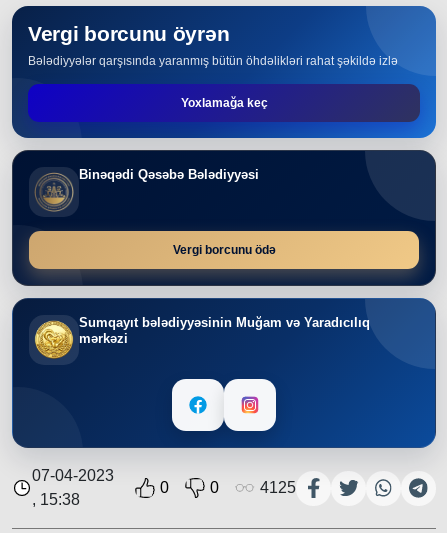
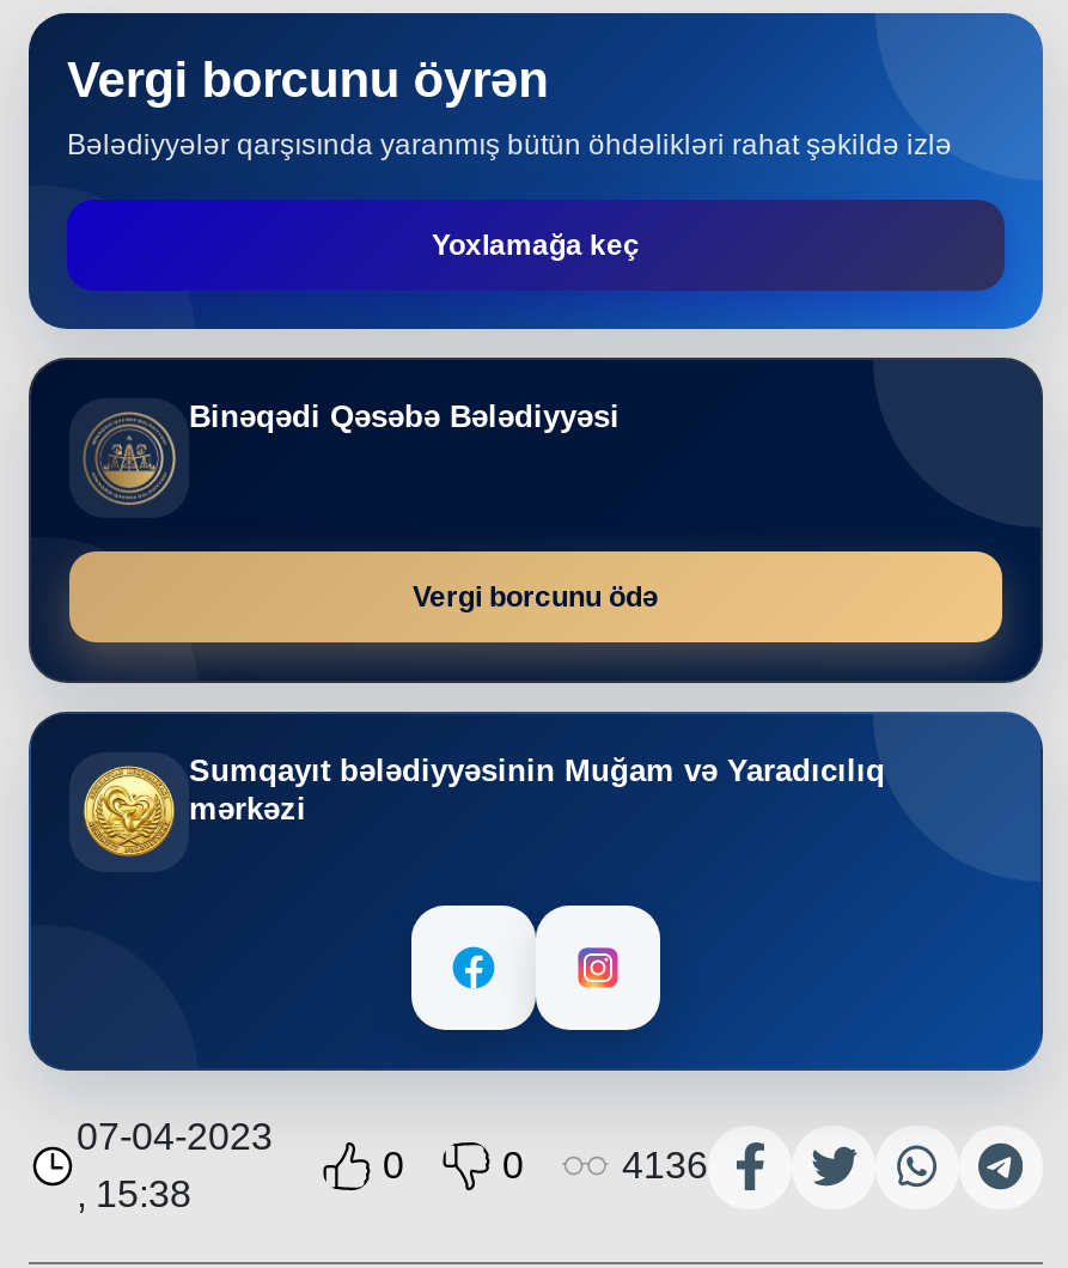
- 4125
+ 4136
